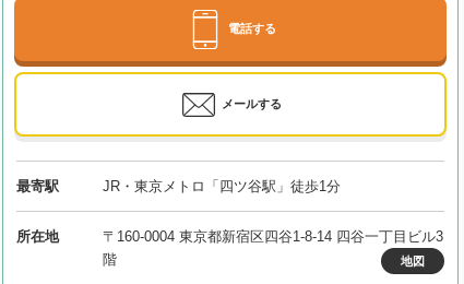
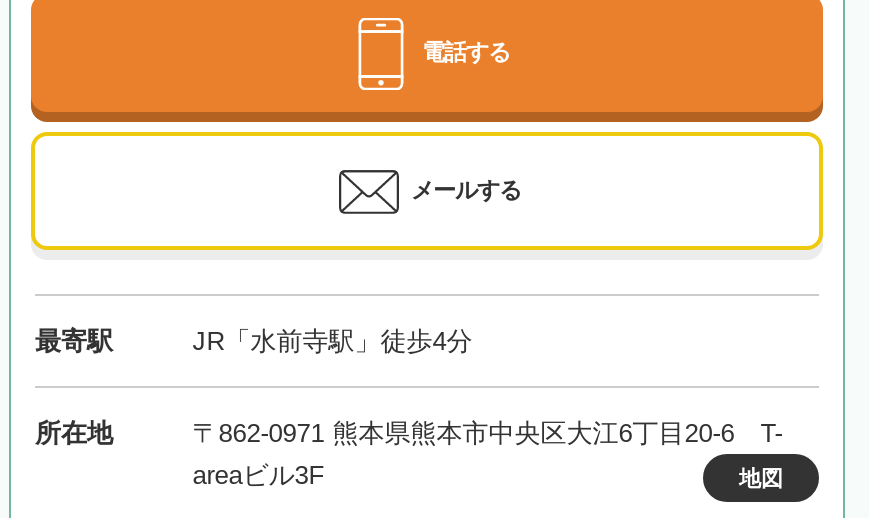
- JR・東京メトロ「四ツ谷駅」徒歩1分
+ JR「水前寺駅」徒歩4分

- 〒160-0004 東京都新宿区四谷1-8-14 四谷一丁目ビル3
- 階
+ 〒862-0971 熊本県熊本市中央区大江6丁目20‐6 T-
+ areaビル3F
